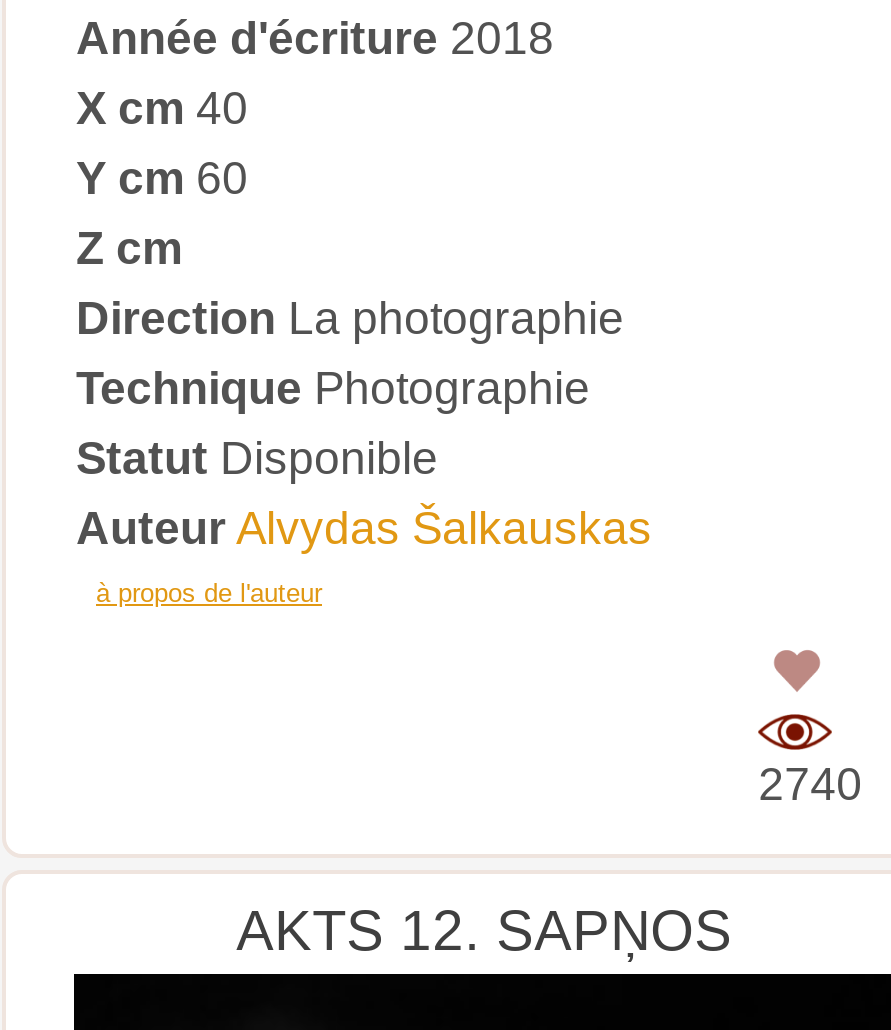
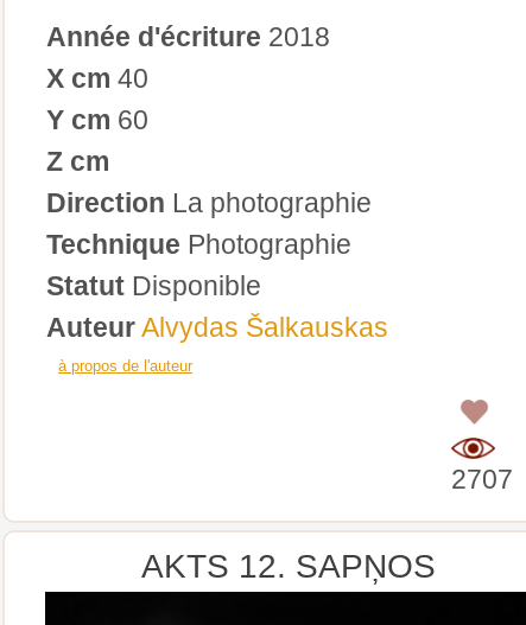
- 2740
+ 2707
